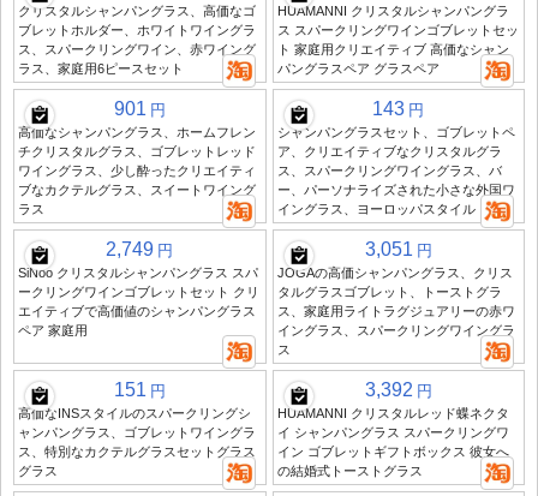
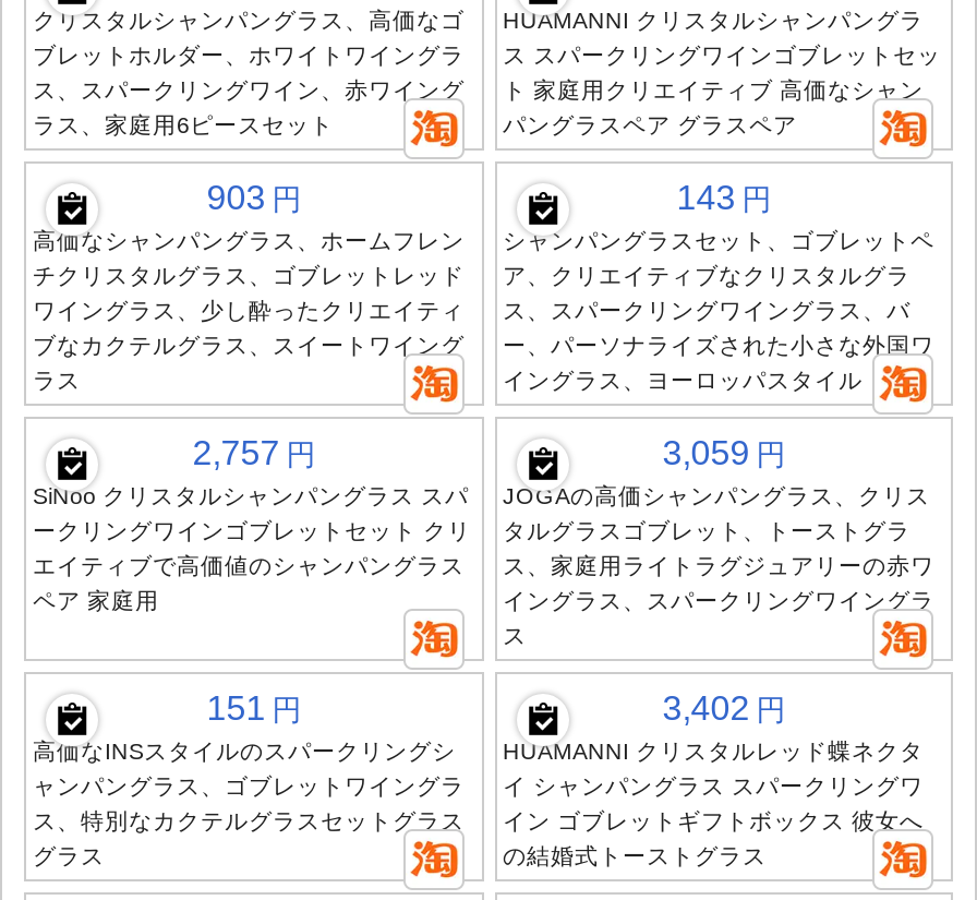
- 901 円
+ 903 円

- 2,749 円
+ 2,757 円

- 3,051 円
+ 3,059 円

- 3,392 円
+ 3,402 円
